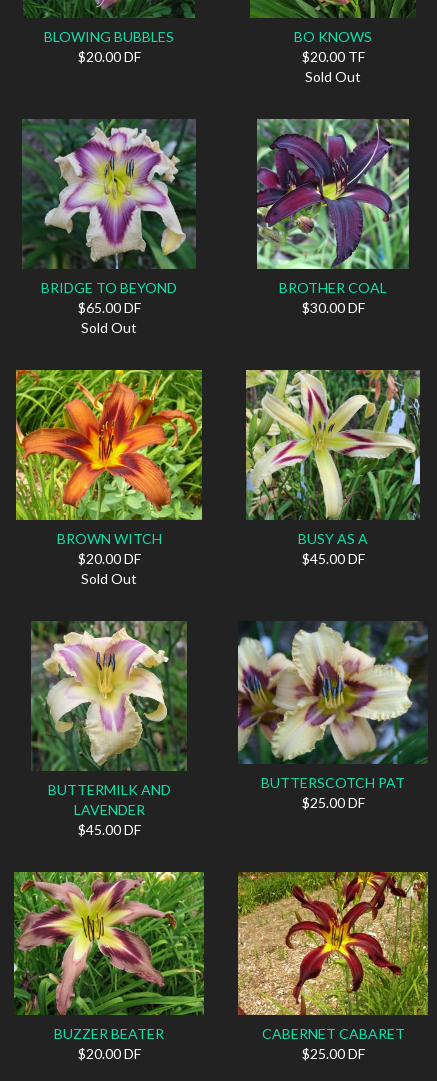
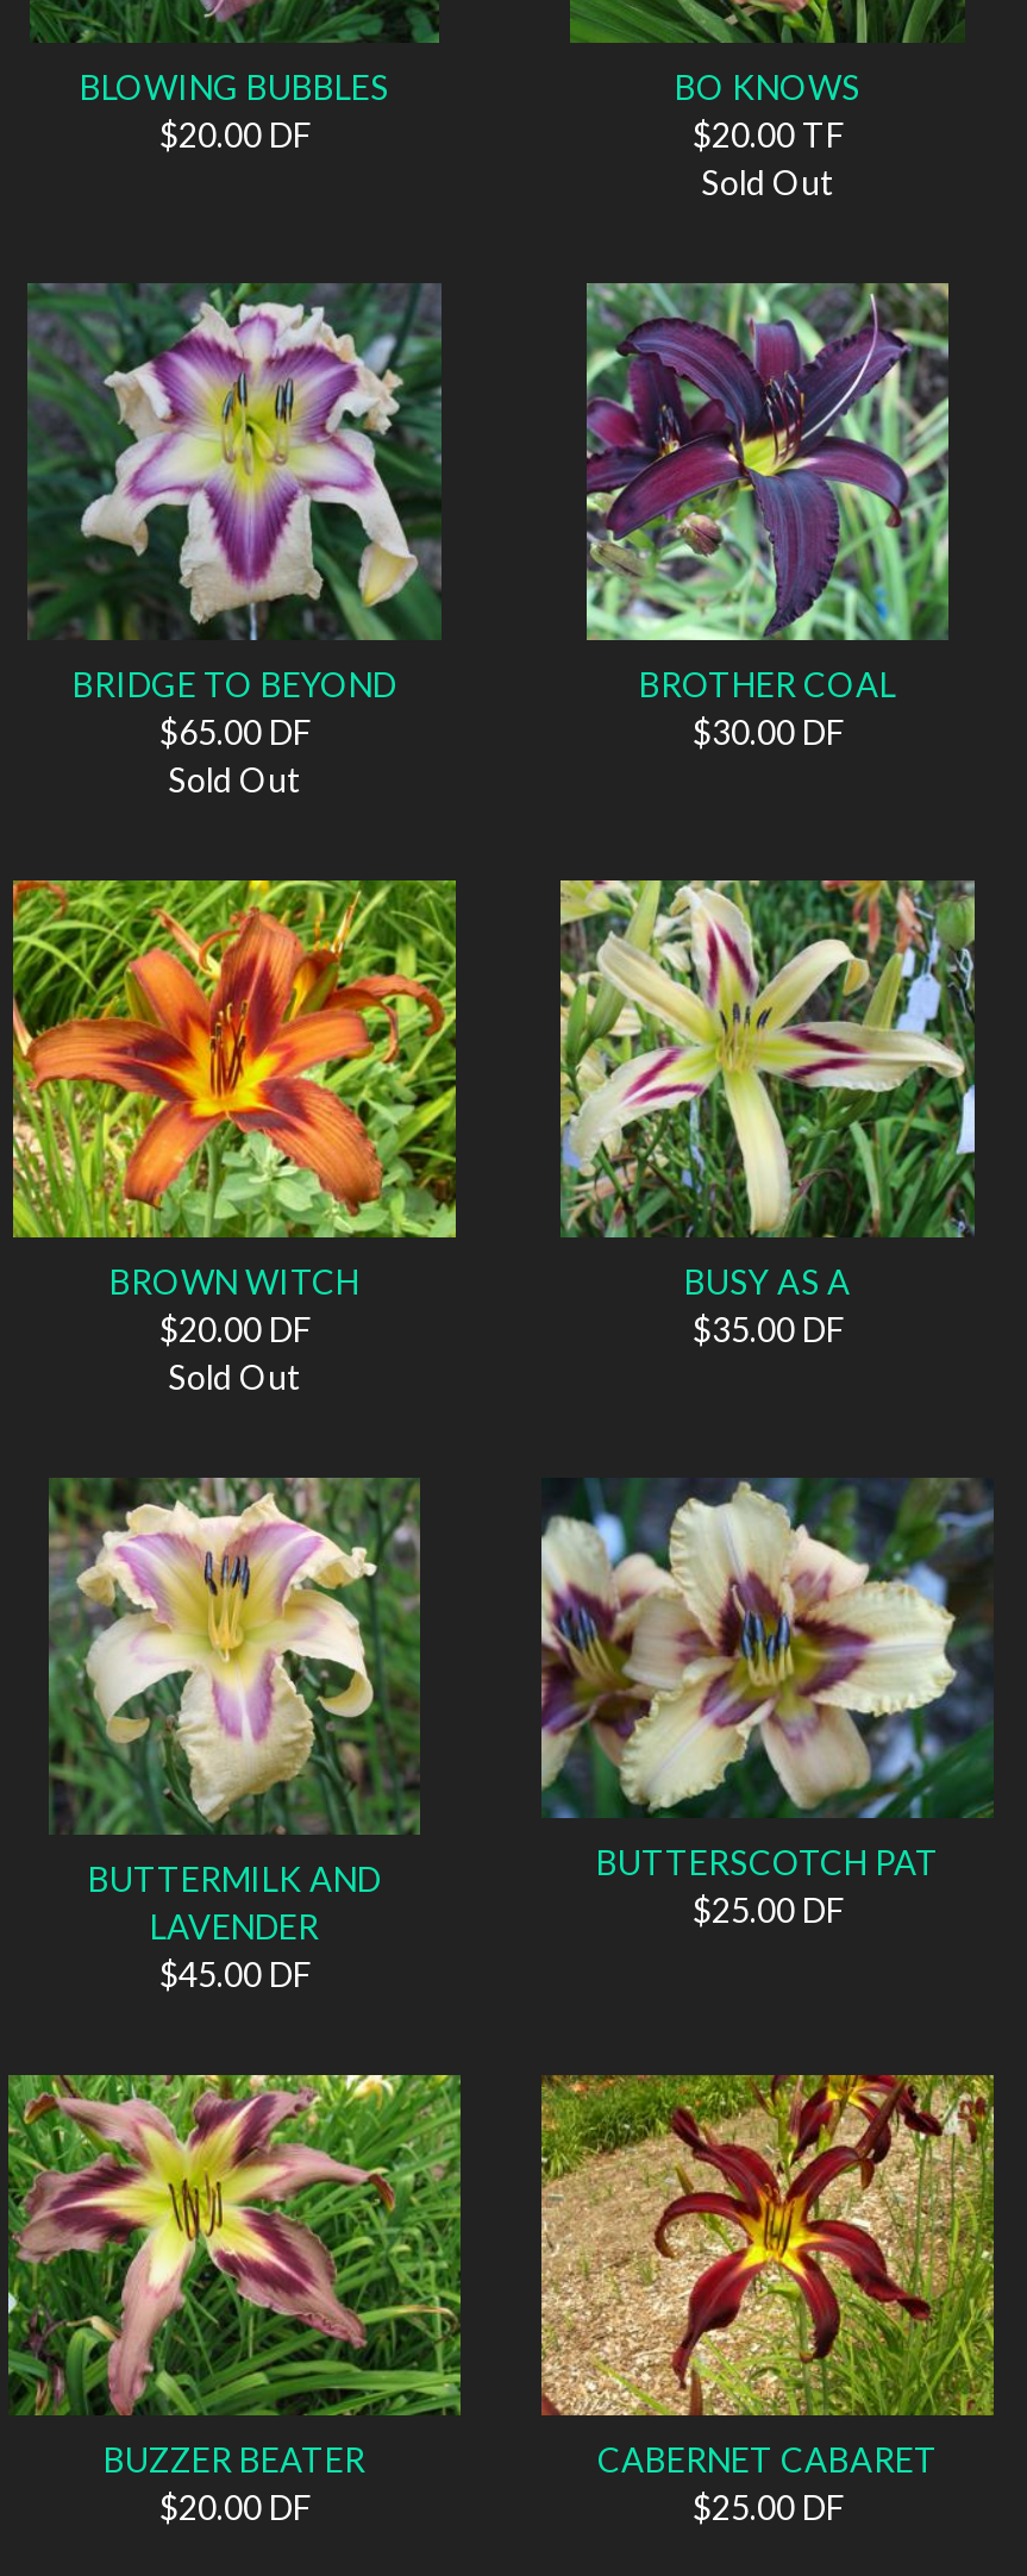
- $45.00 DF
+ $35.00 DF
